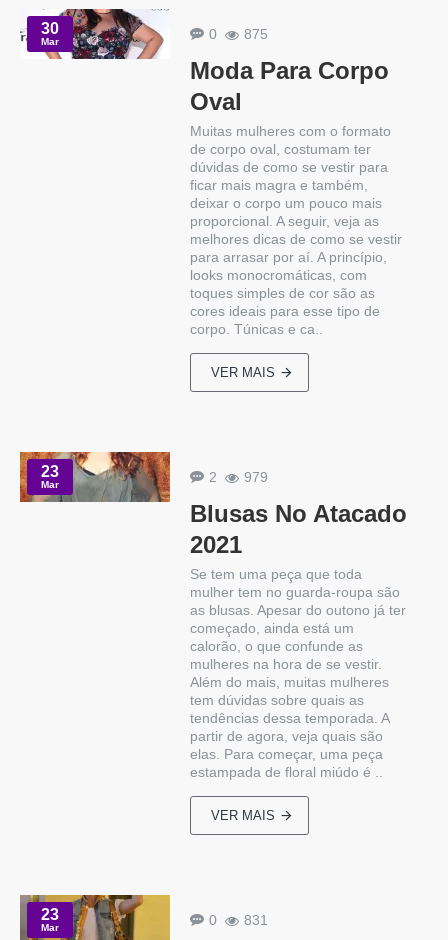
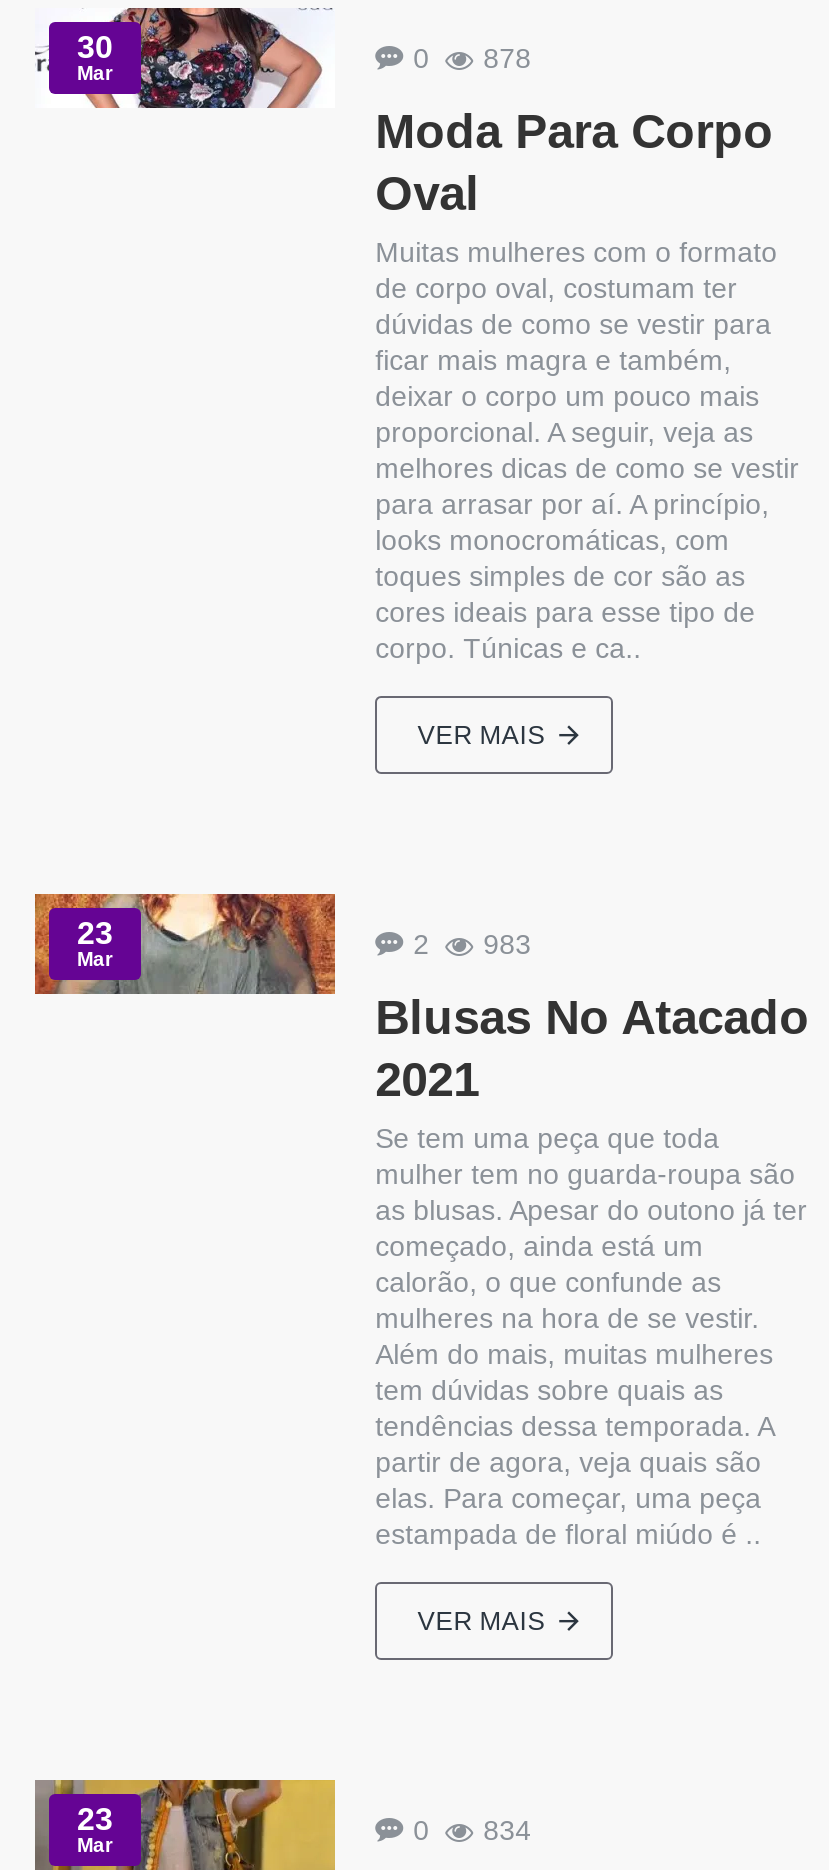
- 0 875
+ 0 878

- 2 979
+ 2 983

- 0 831
+ 0 834
